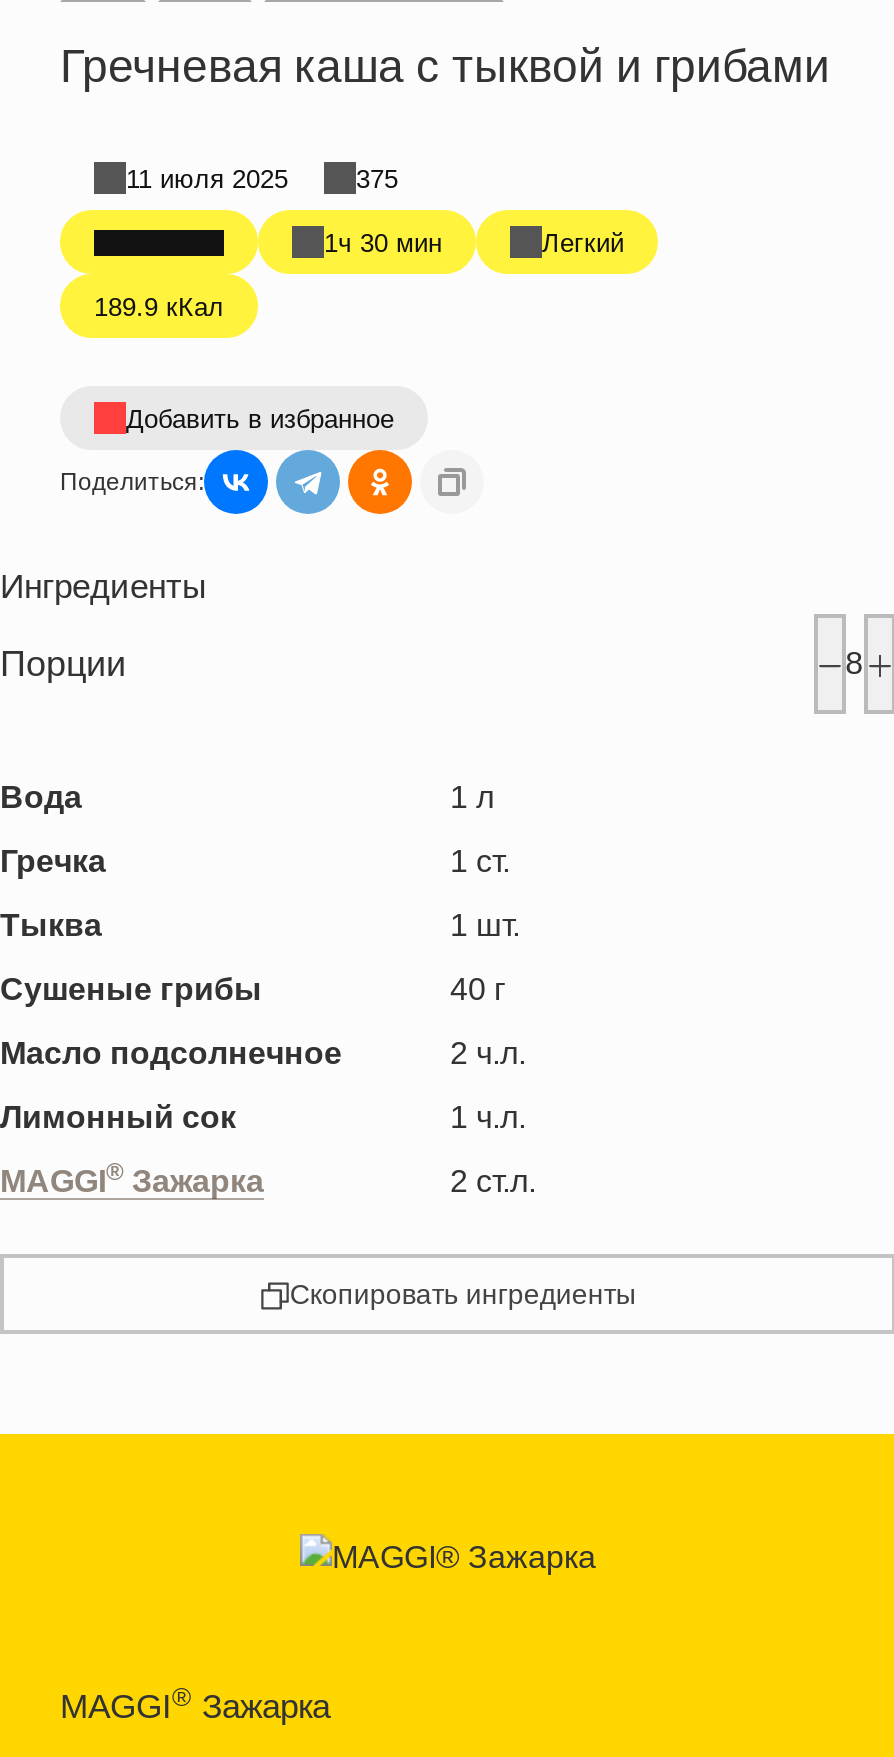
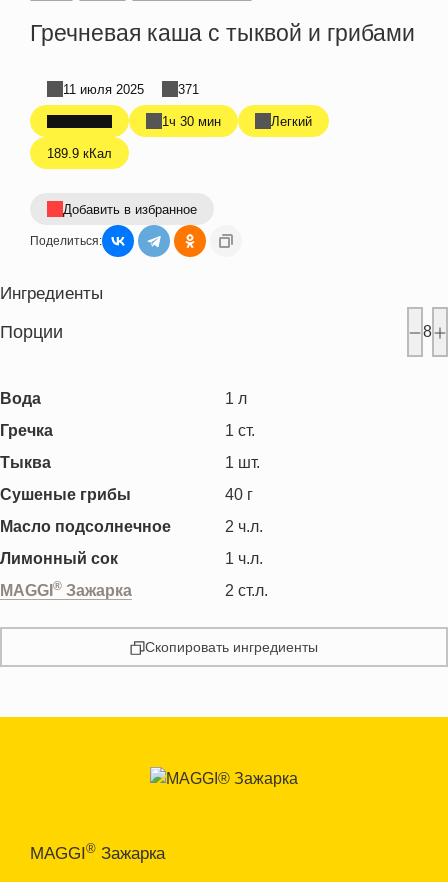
- 375
+ 371
